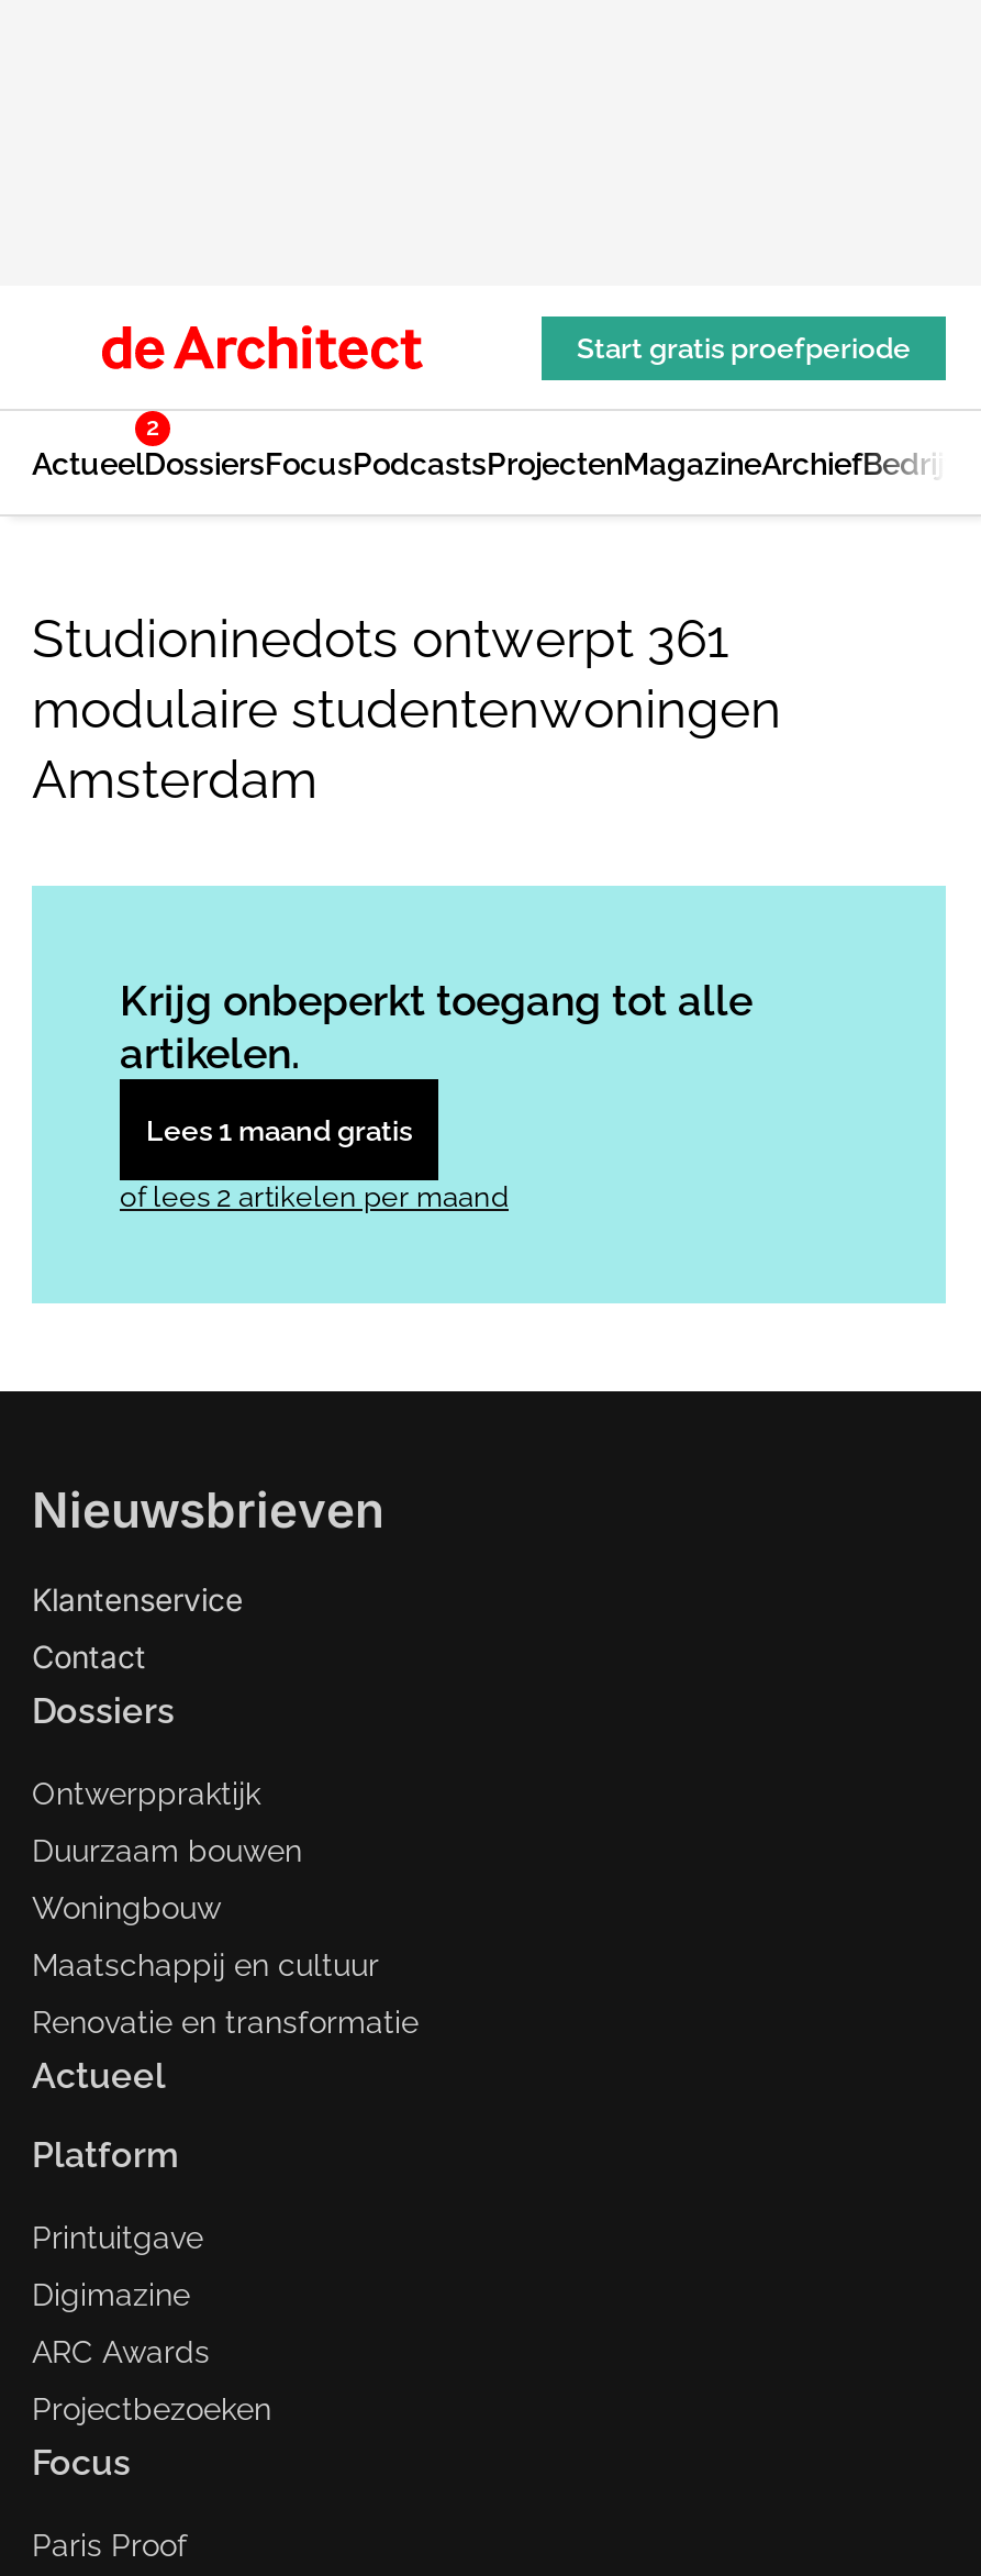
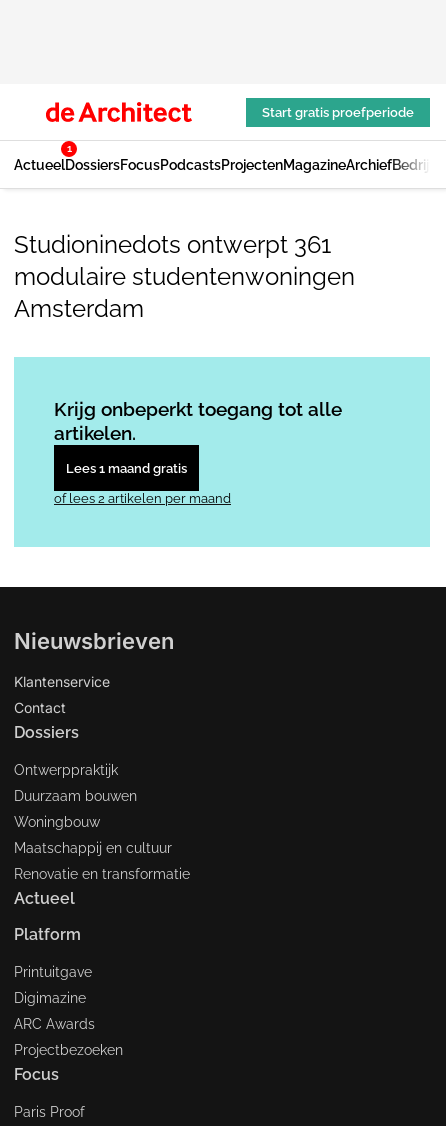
- 2
+ 1
